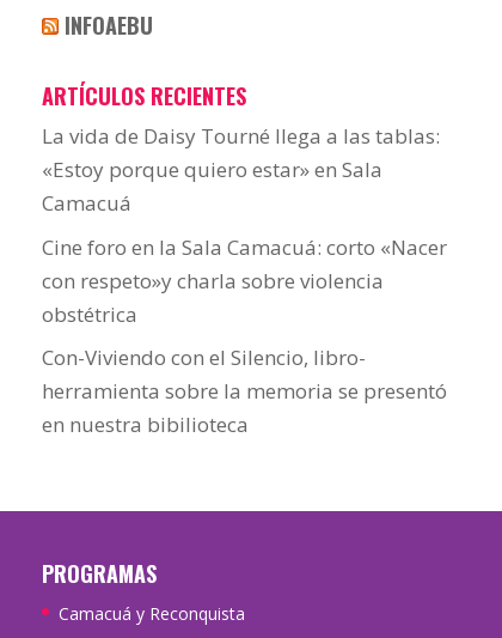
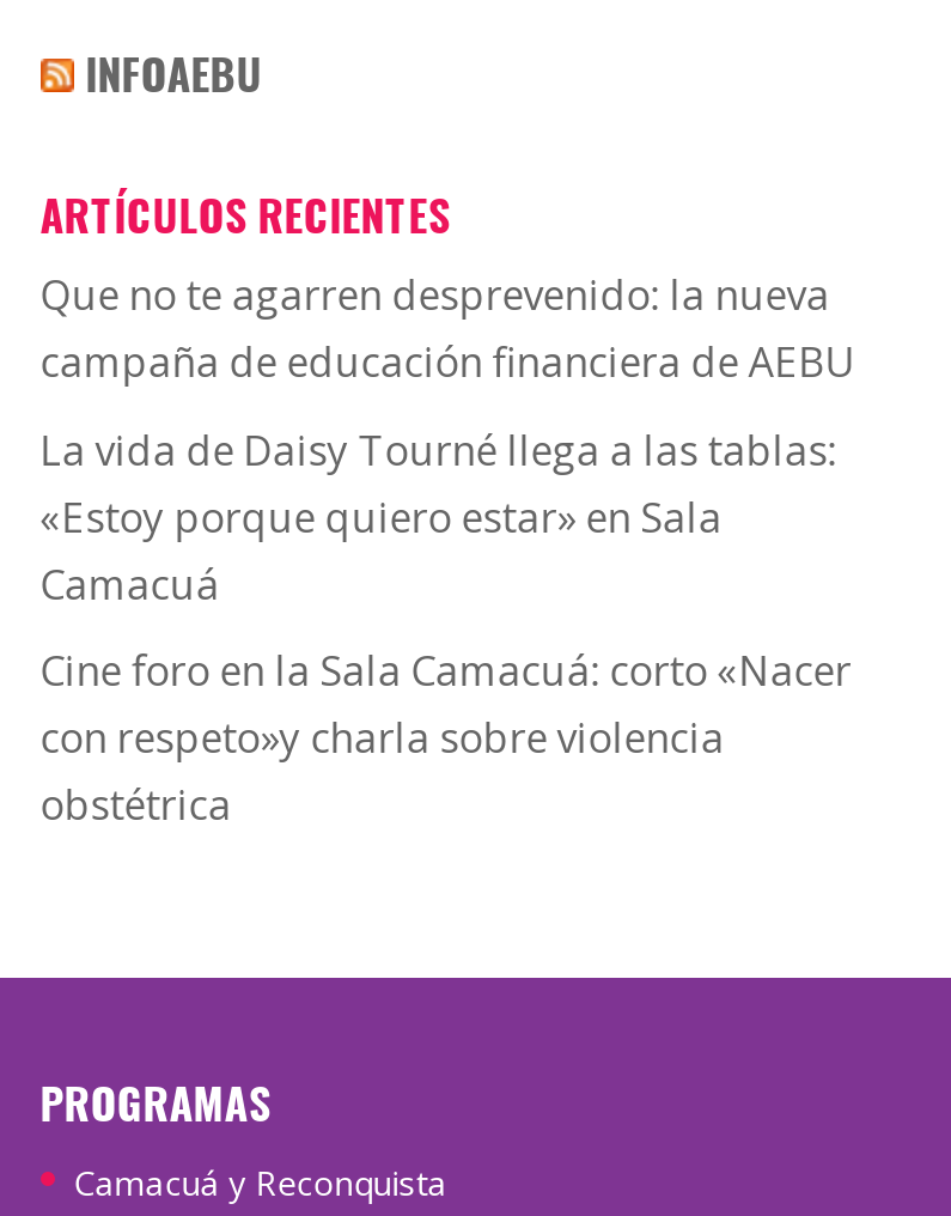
+ Que no te agarren desprevenido: la nueva
+ campaña de educación financiera de AEBU

moved down: La vida de Daisy Tourné llega a las tablas: | «Estoy porque quiero estar» en Sala | Camacuá | Cine foro en la Sala Camacuá: corto «Nacer | con respeto»y charla sobre violencia | obstétrica

- Con-Viviendo con el Silencio, libro-
- herramienta sobre la memoria se presentó
- en nuestra bibilioteca
